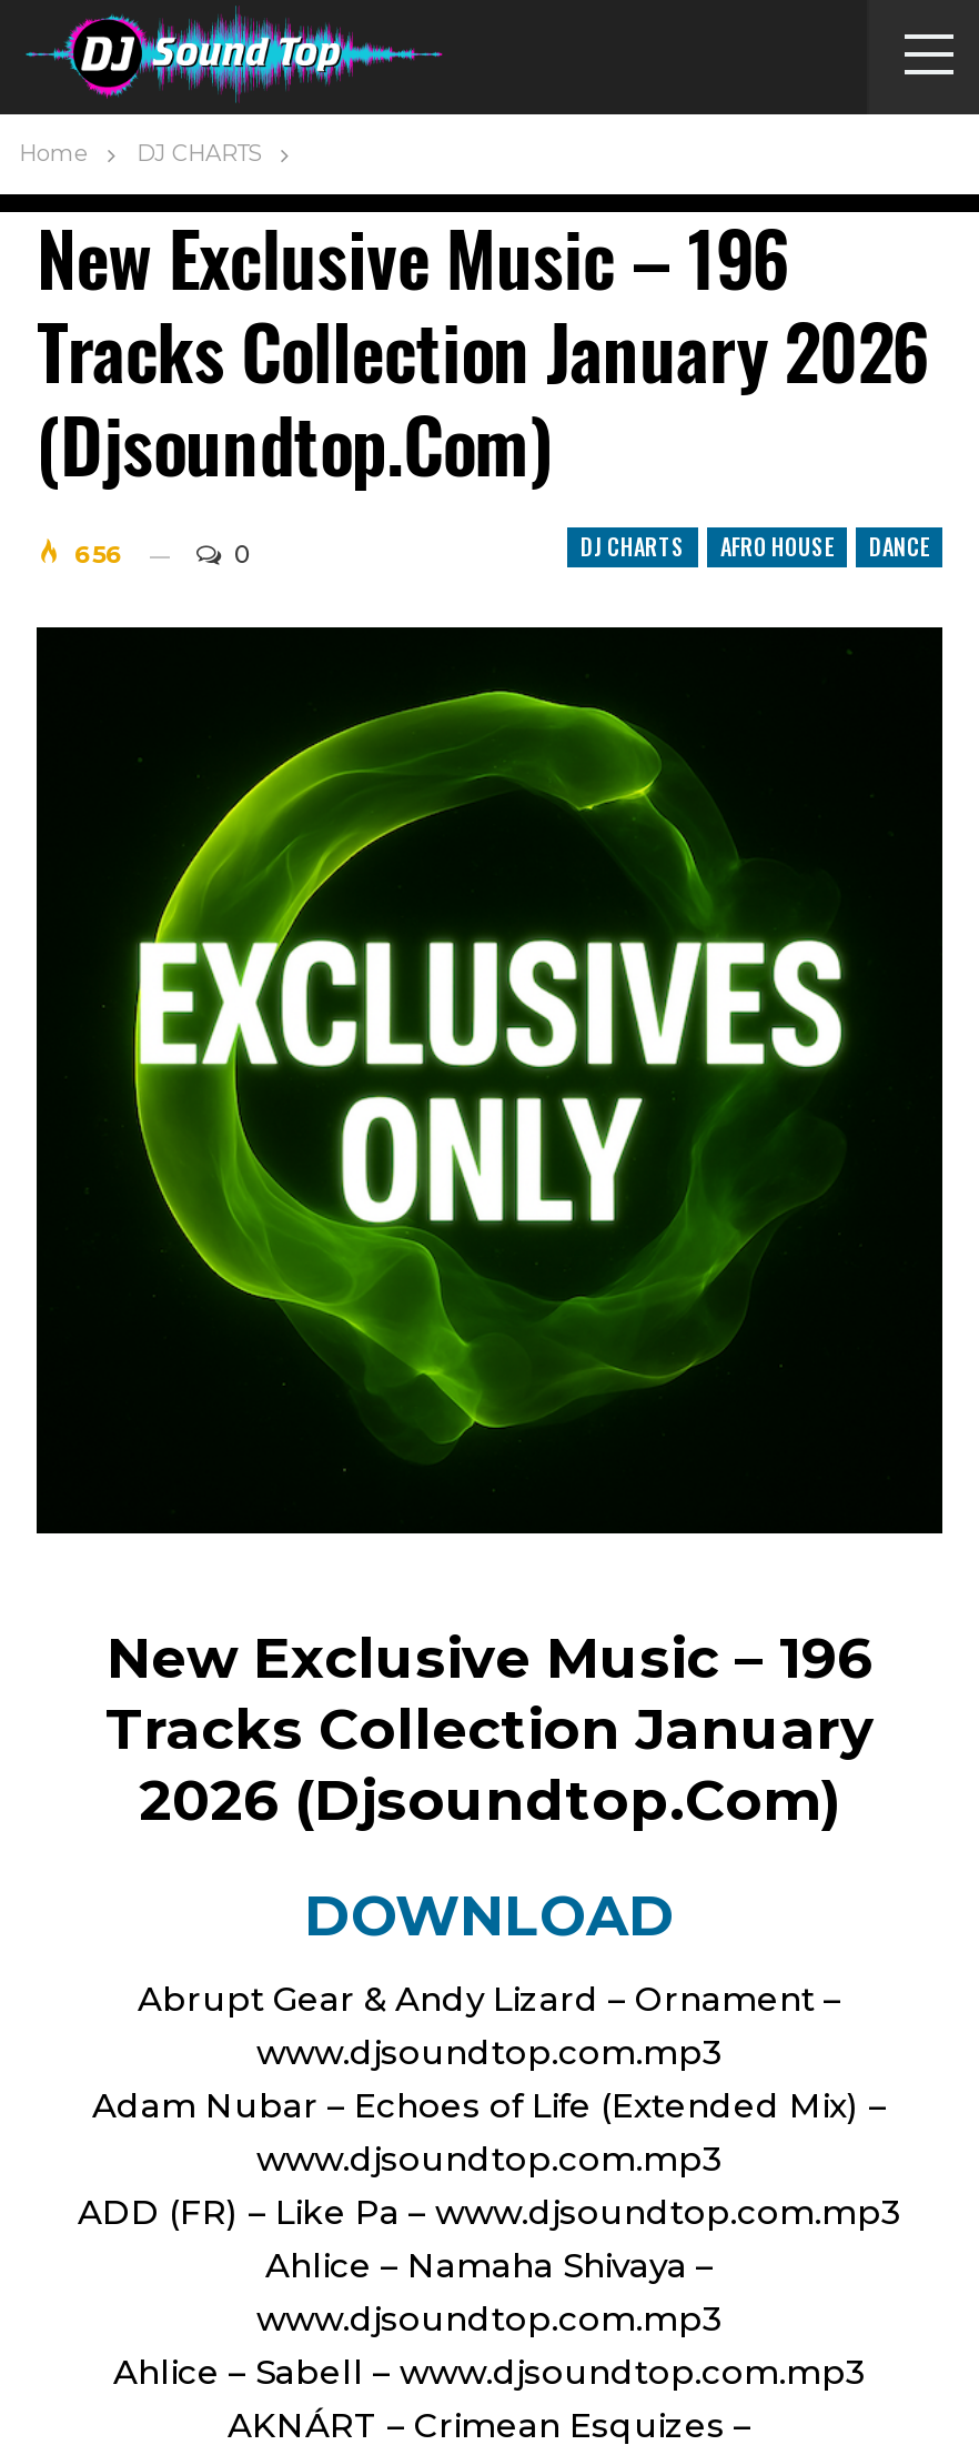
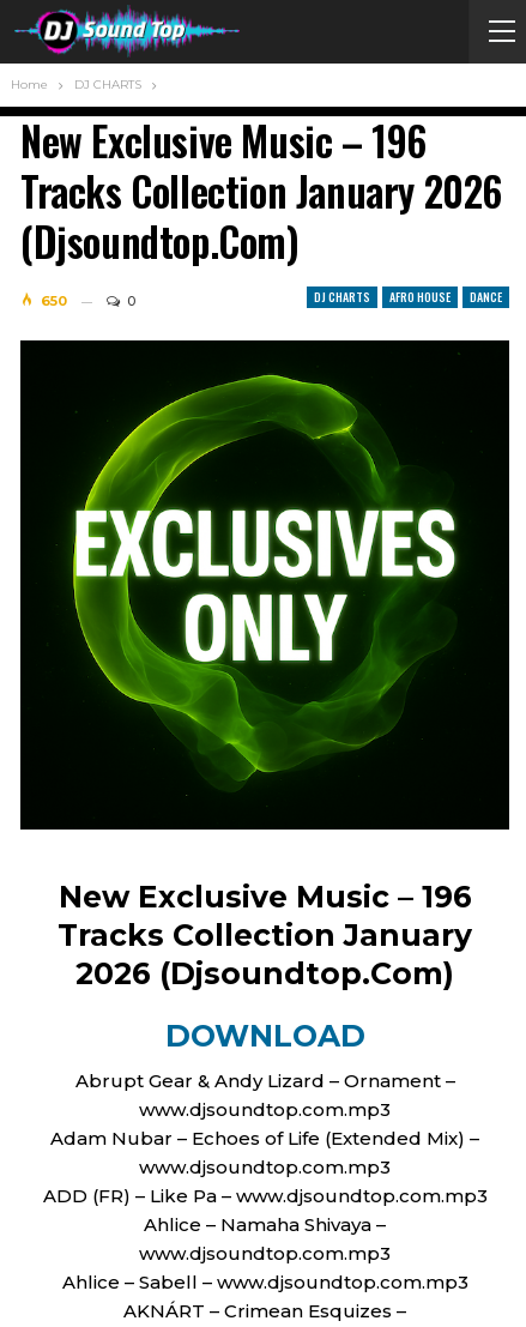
- 656
+ 650
